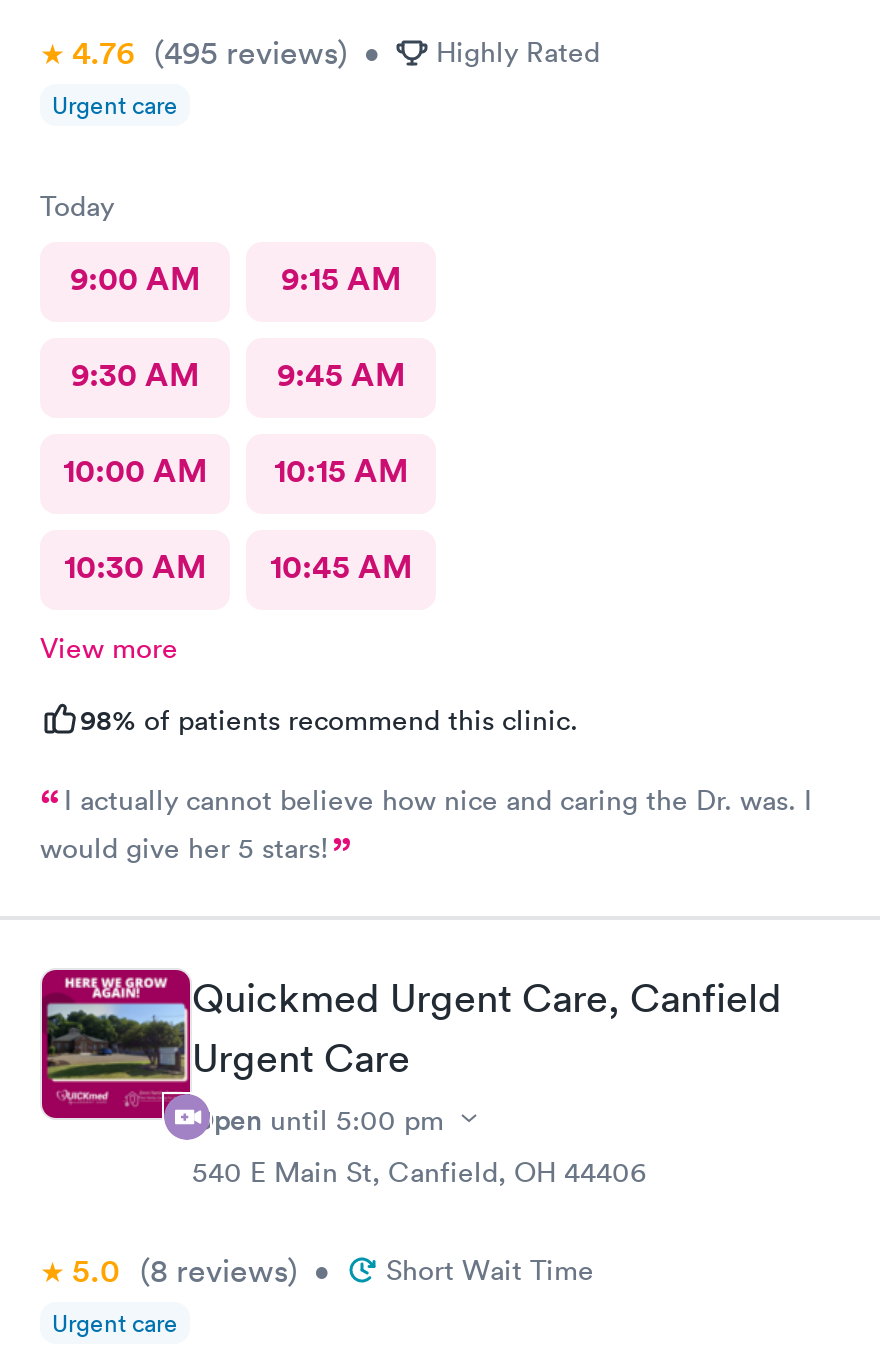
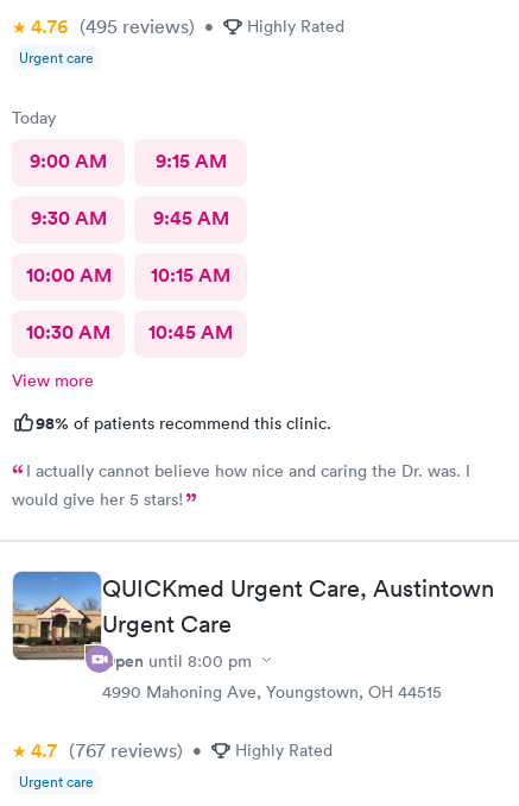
- [image]
- Quickmed Urgent Care, Canfield
+ [image]
+ QUICKmed Urgent Care, Austintown

- Open until 5:00 pm
- 540 E Main St, Canfield, OH 44406
+ Open until 8:00 pm
+ 4990 Mahoning Ave, Youngstown, OH 44515

- 5.0 (8 reviews) •
- Short Wait Time
+ 4.7 (767 reviews) •
+ Highly Rated
